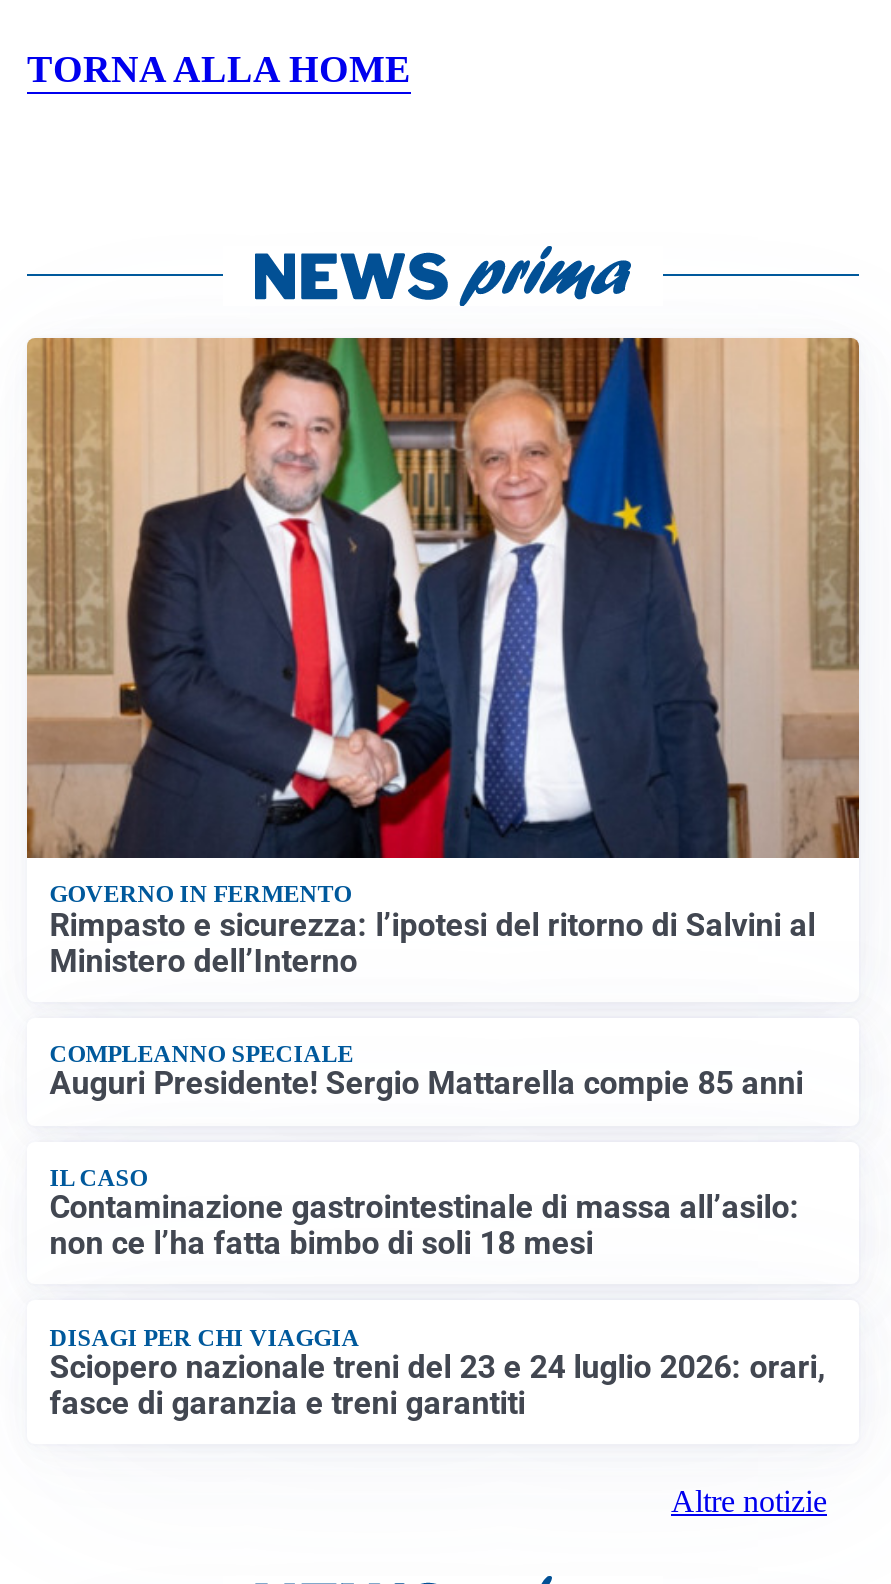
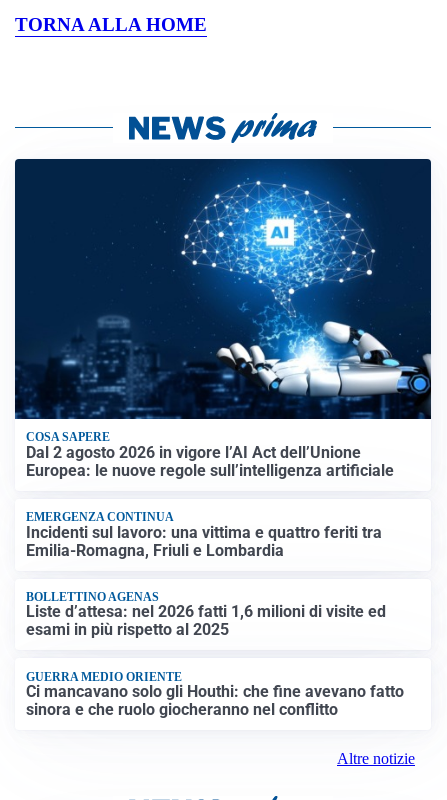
- [image]
- GOVERNO IN FERMENTO
- Rimpasto e sicurezza: l’ipotesi del ritorno di Salvini al
- Ministero dell’Interno
+ [image]
+ COSA SAPERE
+ Dal 2 agosto 2026 in vigore l’AI Act dell’Unione
+ Europea: le nuove regole sull’intelligenza artificiale

- COMPLEANNO SPECIALE
- Auguri Presidente! Sergio Mattarella compie 85 anni
+ EMERGENZA CONTINUA
+ Incidenti sul lavoro: una vittima e quattro feriti tra
+ Emilia-Romagna, Friuli e Lombardia

- IL CASO
- Contaminazione gastrointestinale di massa all’asilo:
- non ce l’ha fatta bimbo di soli 18 mesi
+ BOLLETTINO AGENAS
+ Liste d’attesa: nel 2026 fatti 1,6 milioni di visite ed
+ esami in più rispetto al 2025

- DISAGI PER CHI VIAGGIA
- Sciopero nazionale treni del 23 e 24 luglio 2026: orari,
- fasce di garanzia e treni garantiti
+ GUERRA MEDIO ORIENTE
+ Ci mancavano solo gli Houthi: che fine avevano fatto
+ sinora e che ruolo giocheranno nel conflitto
